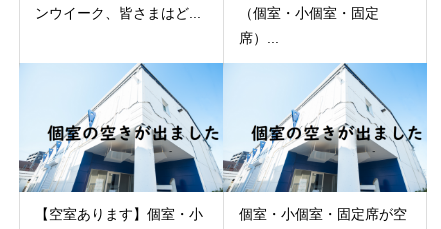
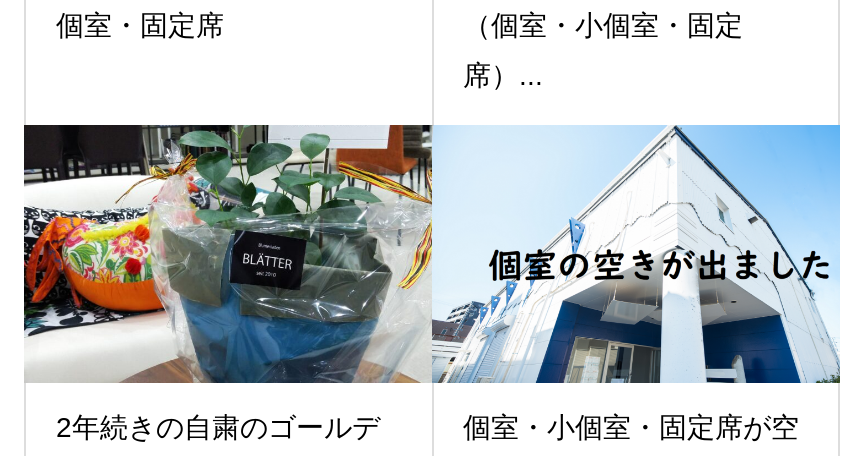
- ンウイーク、皆さまはど...
+ 個室・固定席

- [image]
- 【空室あります】個室・小
+ [image]
+ 2年続きの自粛のゴールデ
